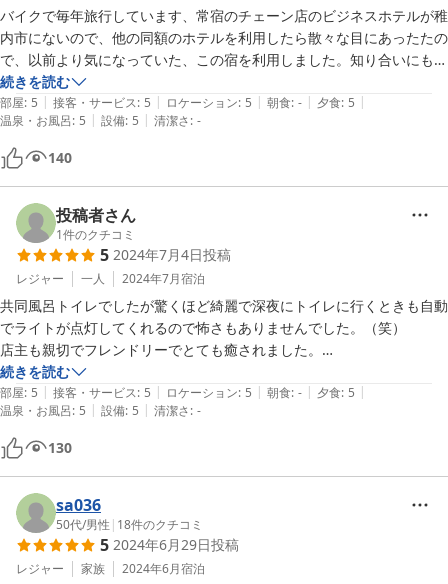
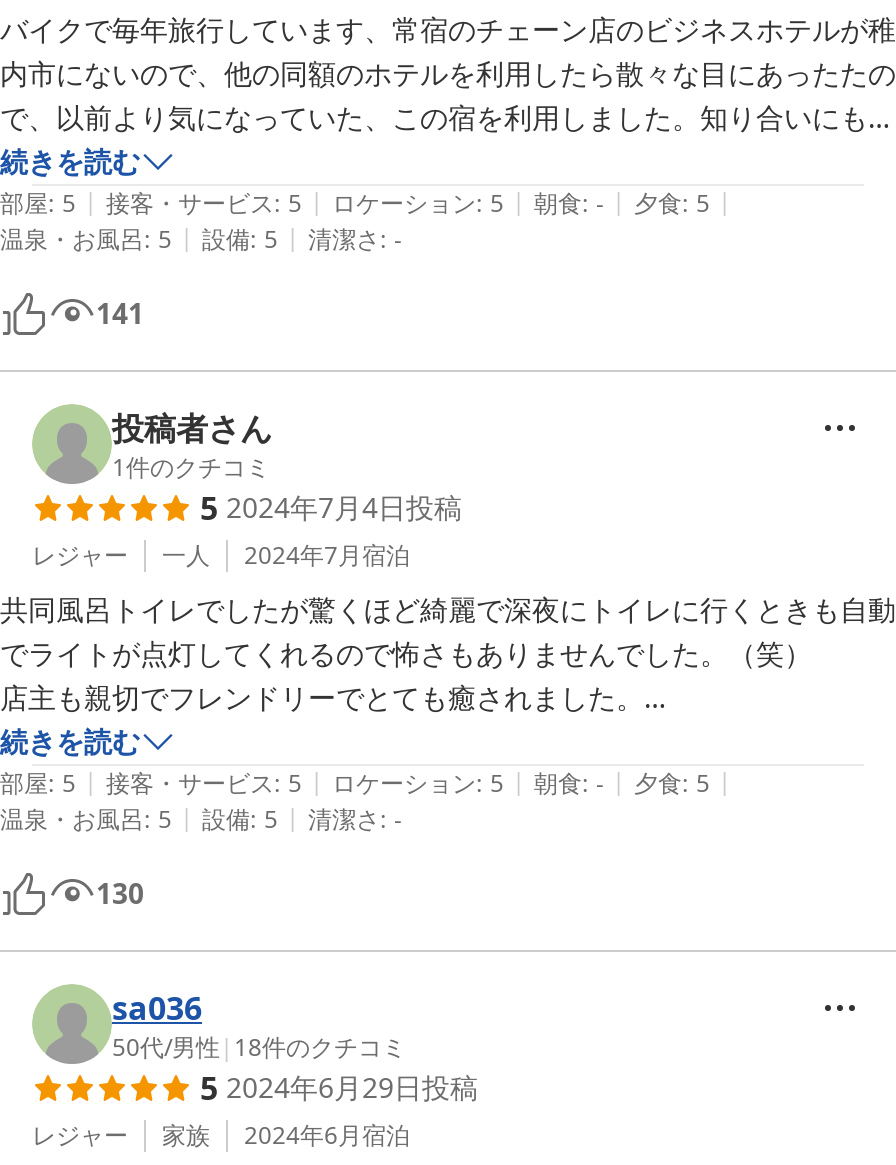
- 140
+ 141
